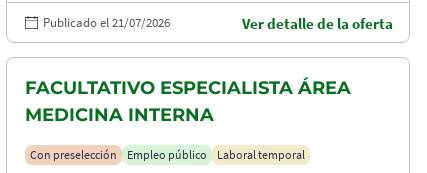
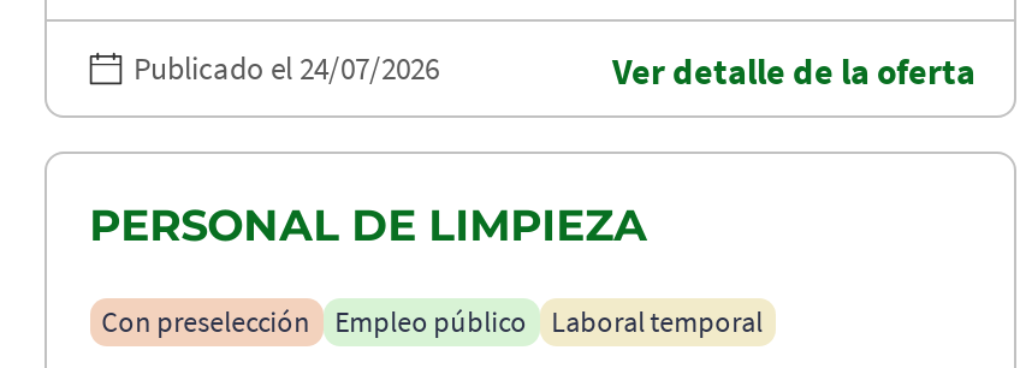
- Publicado el 21/07/2026
+ Publicado el 24/07/2026

- FACULTATIVO ESPECIALISTA ÁREA
- MEDICINA INTERNA
+ PERSONAL DE LIMPIEZA
